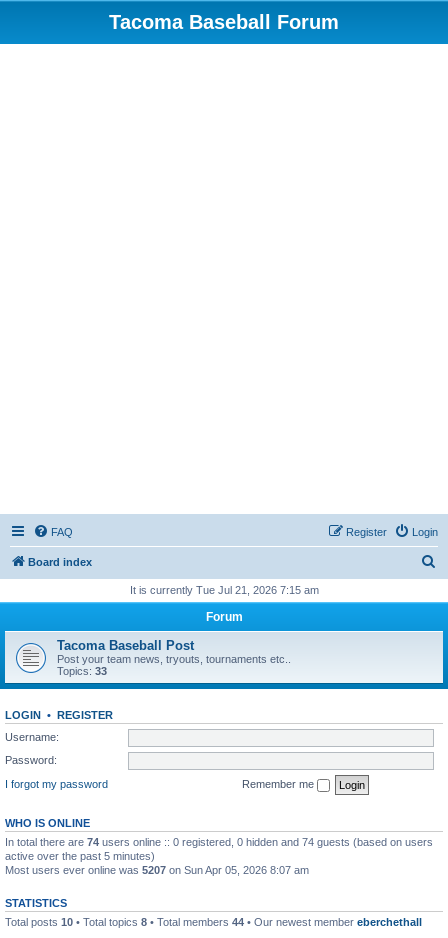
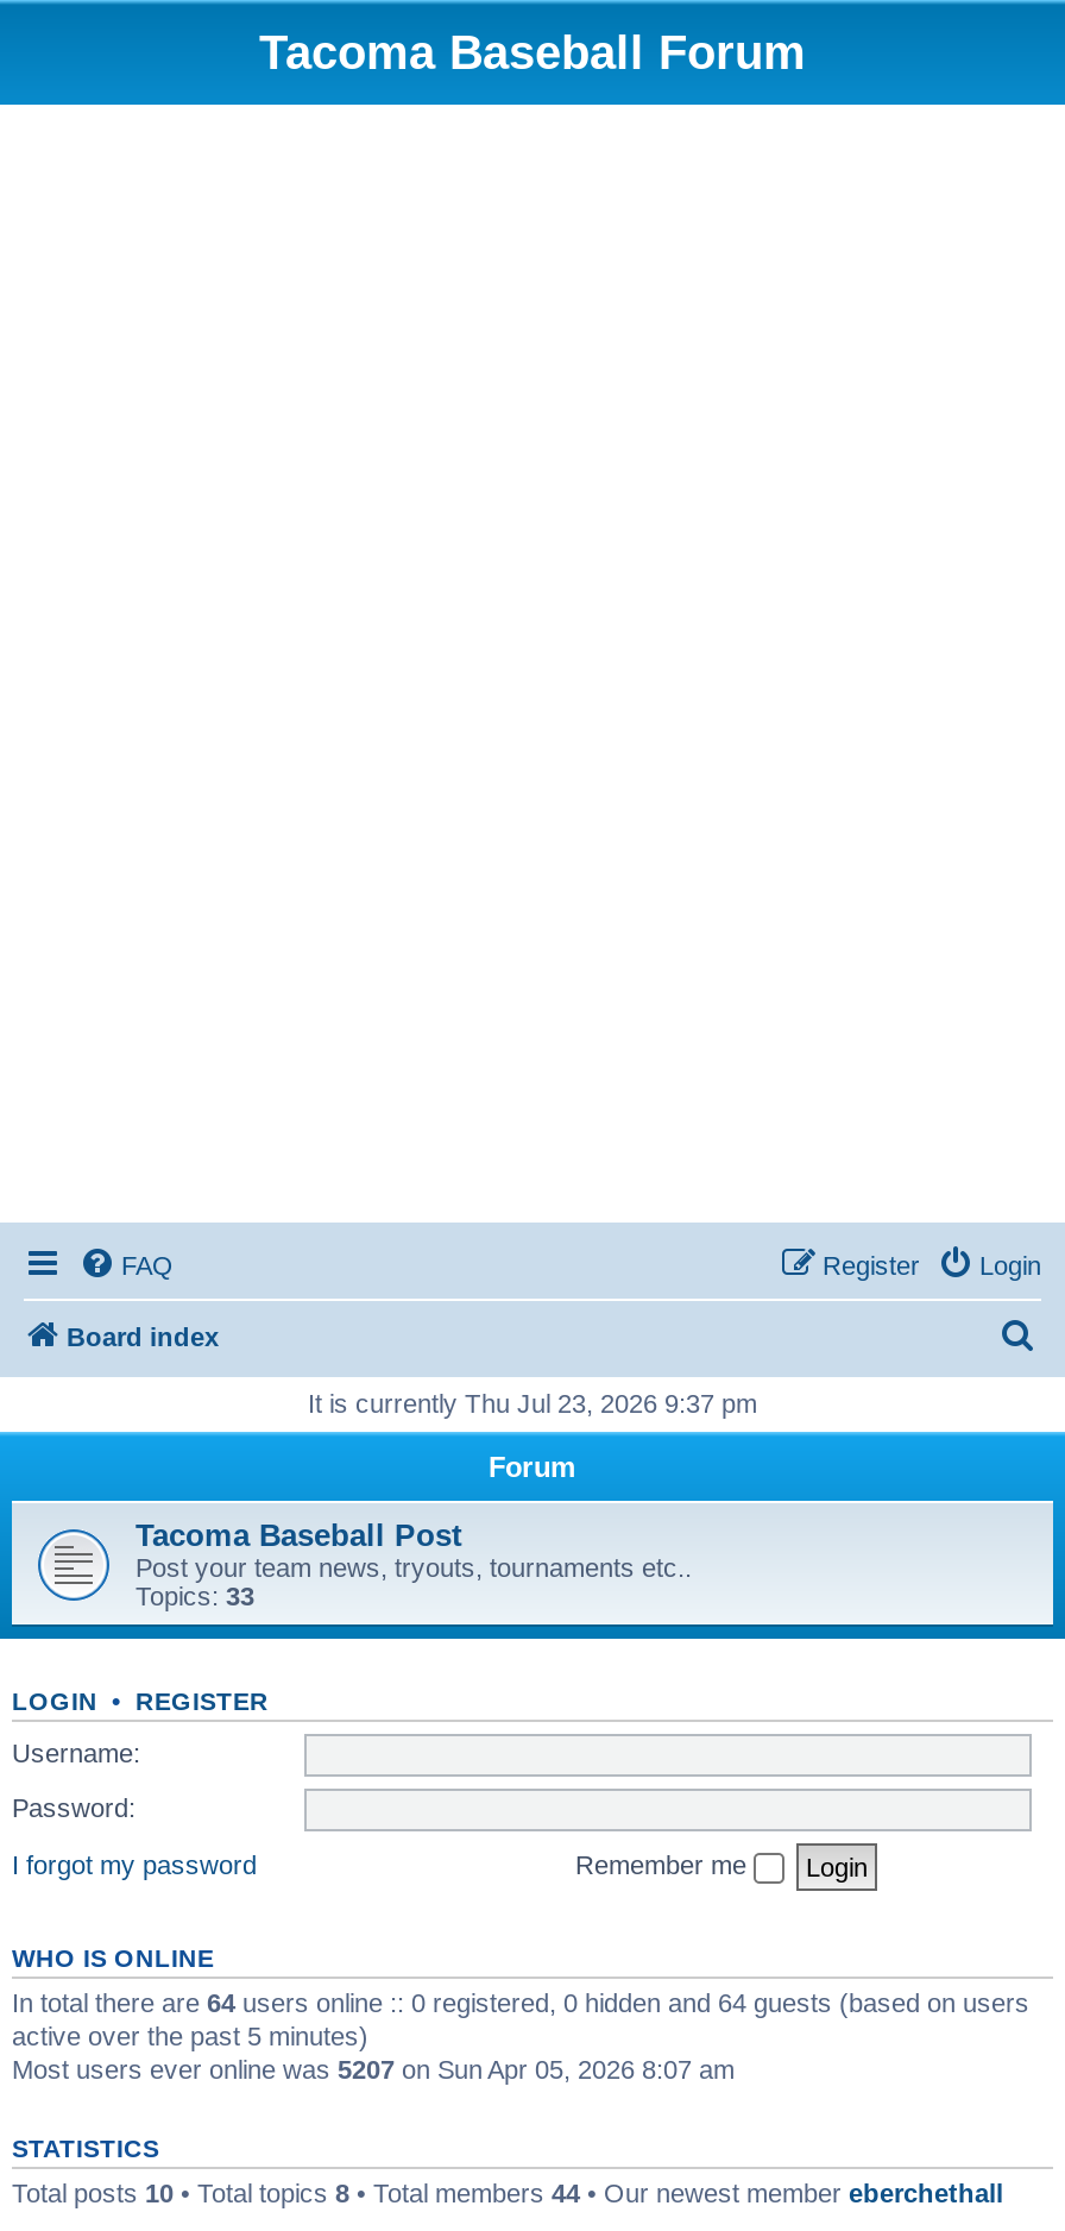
- It is currently Tue Jul 21, 2026 7:15 am
+ It is currently Thu Jul 23, 2026 9:37 pm

- In total there are 74 users online :: 0 registered, 0 hidden and 74 guests (based on users
+ In total there are 64 users online :: 0 registered, 0 hidden and 64 guests (based on users
